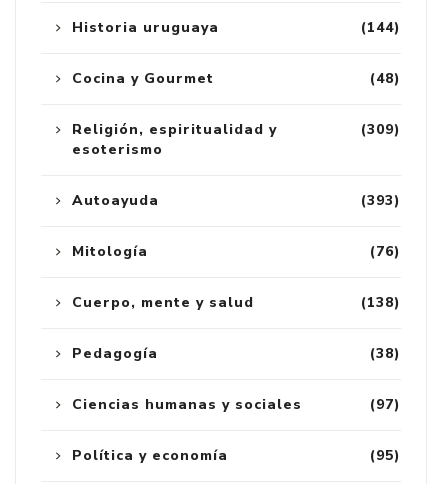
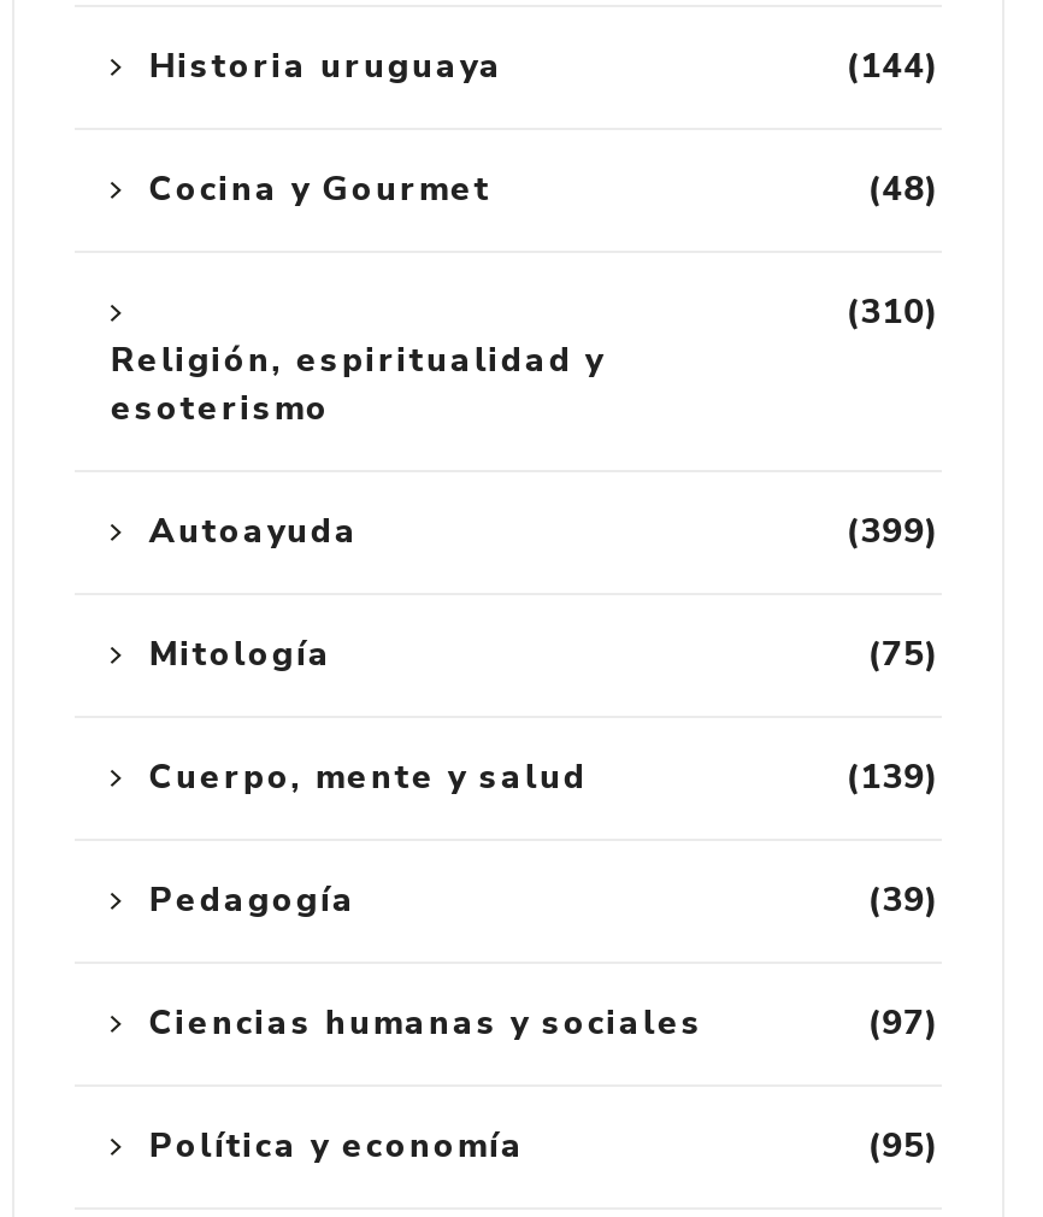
- (309)
+ (310)

- (393)
+ (399)

- (76)
+ (75)

- (138)
+ (139)

- (38)
+ (39)
